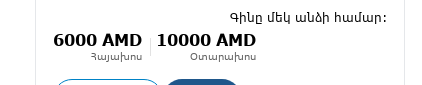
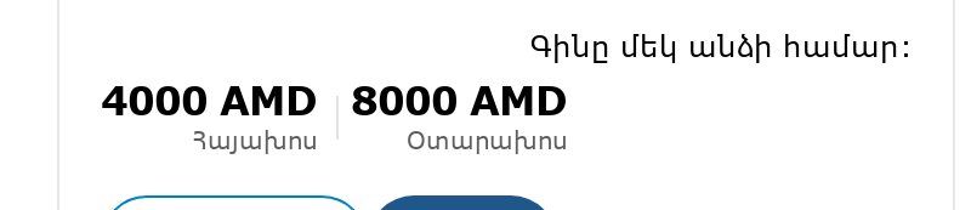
- 6000 AMD
+ 4000 AMD

- 10000 AMD
+ 8000 AMD
